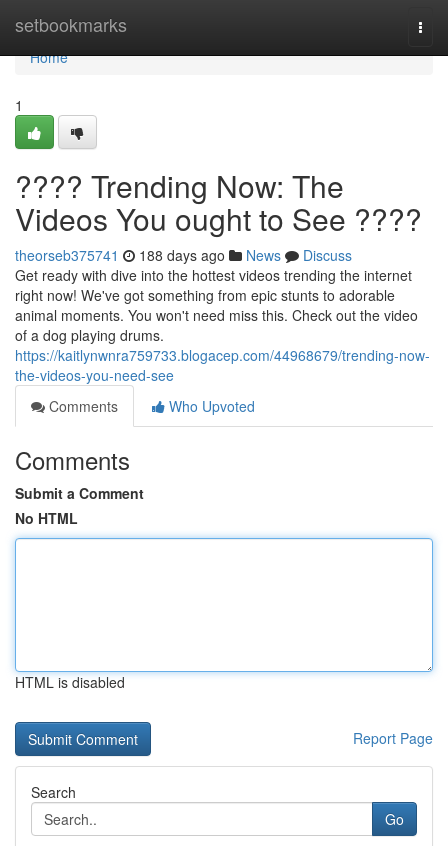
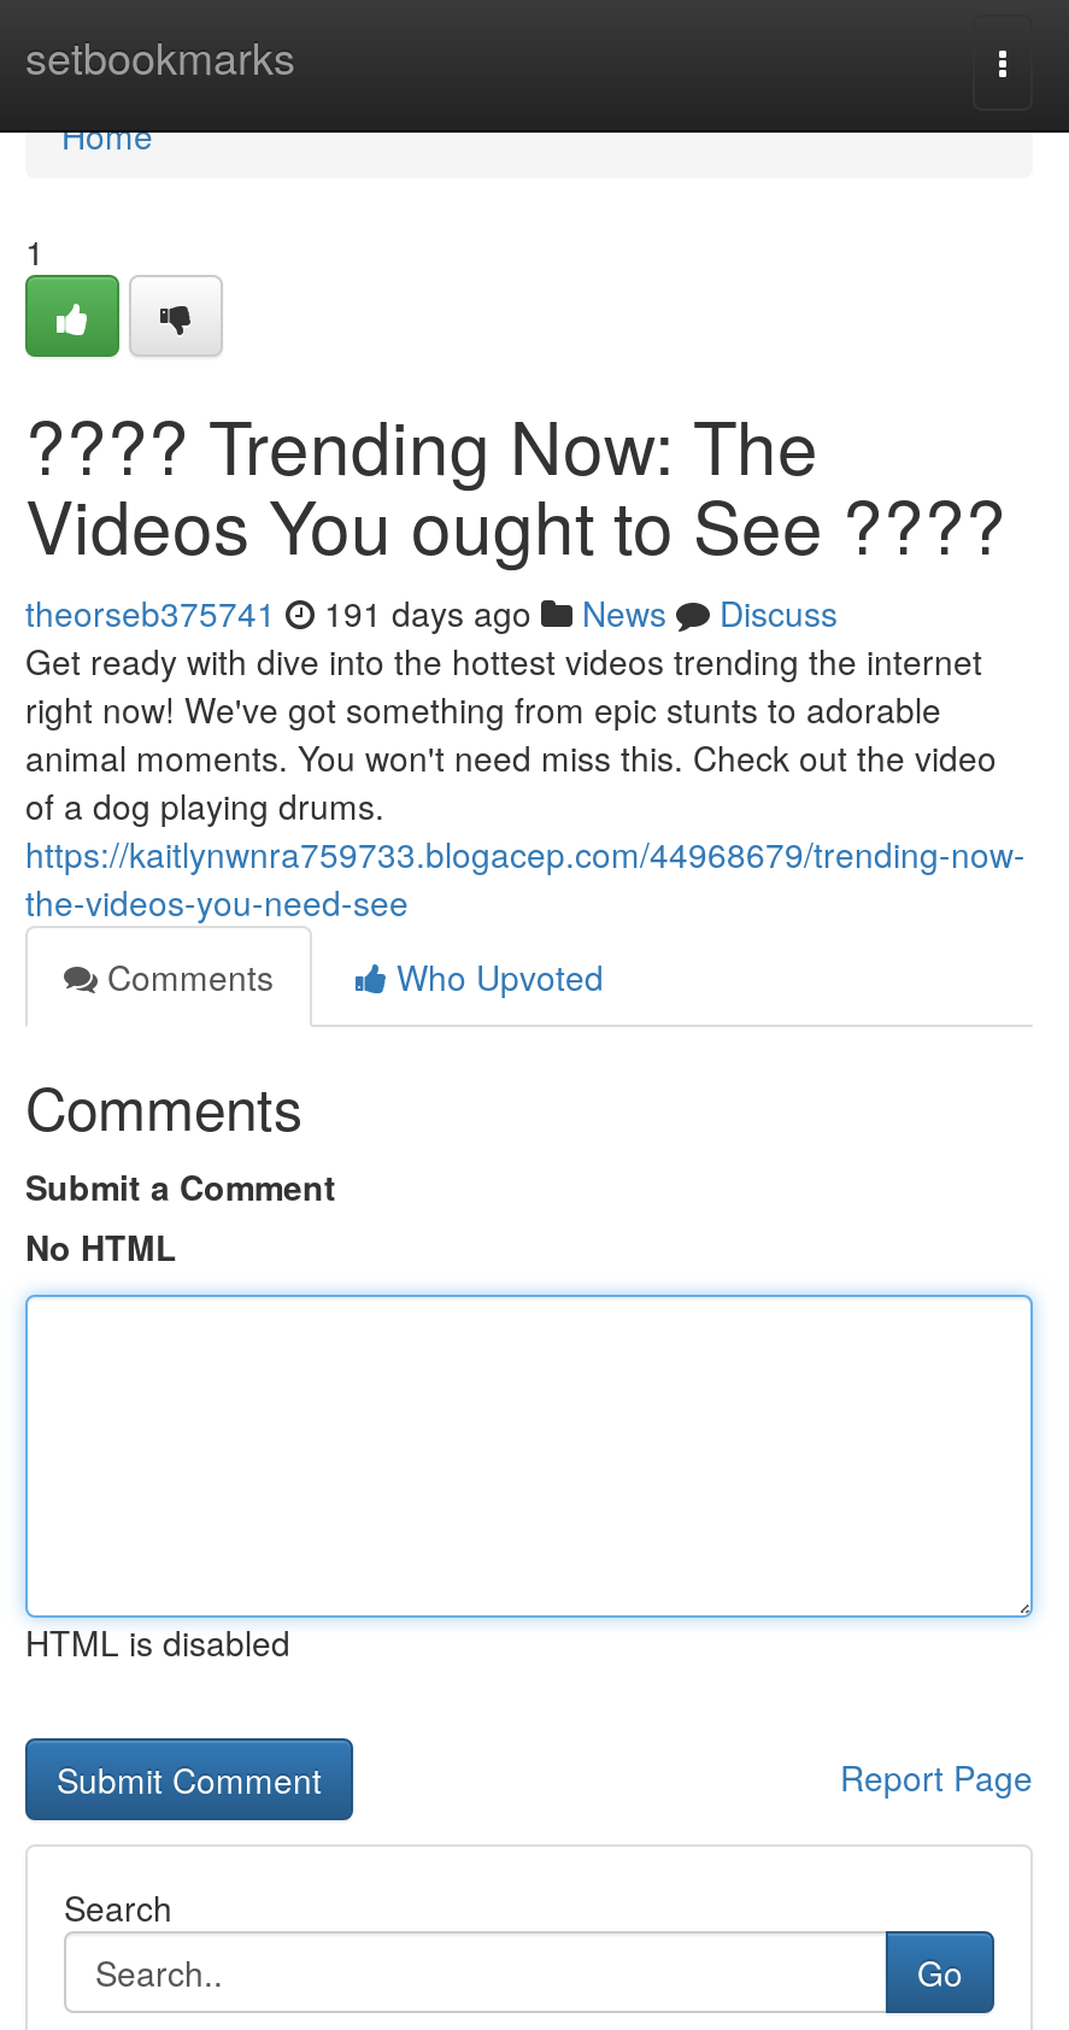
- theorseb375741 188 days ago News Discuss
+ theorseb375741 191 days ago News Discuss
